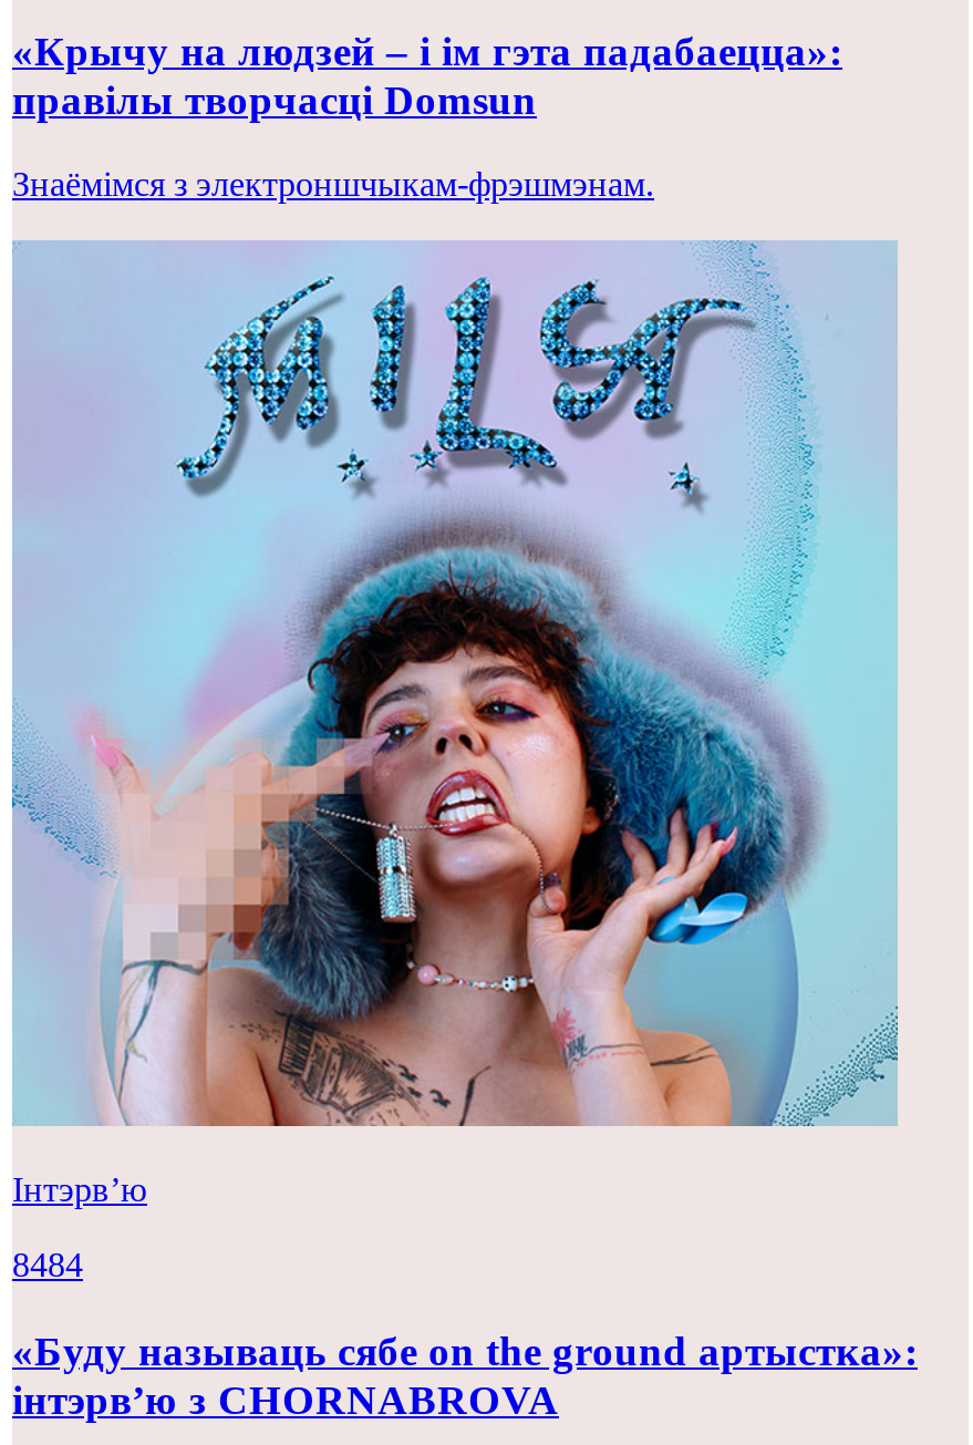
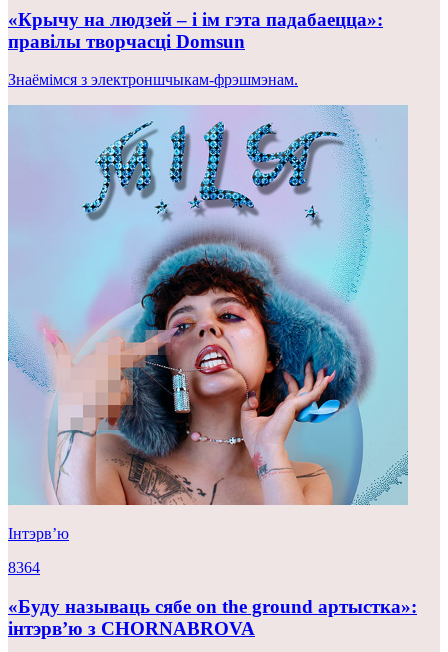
- 8484
+ 8364
